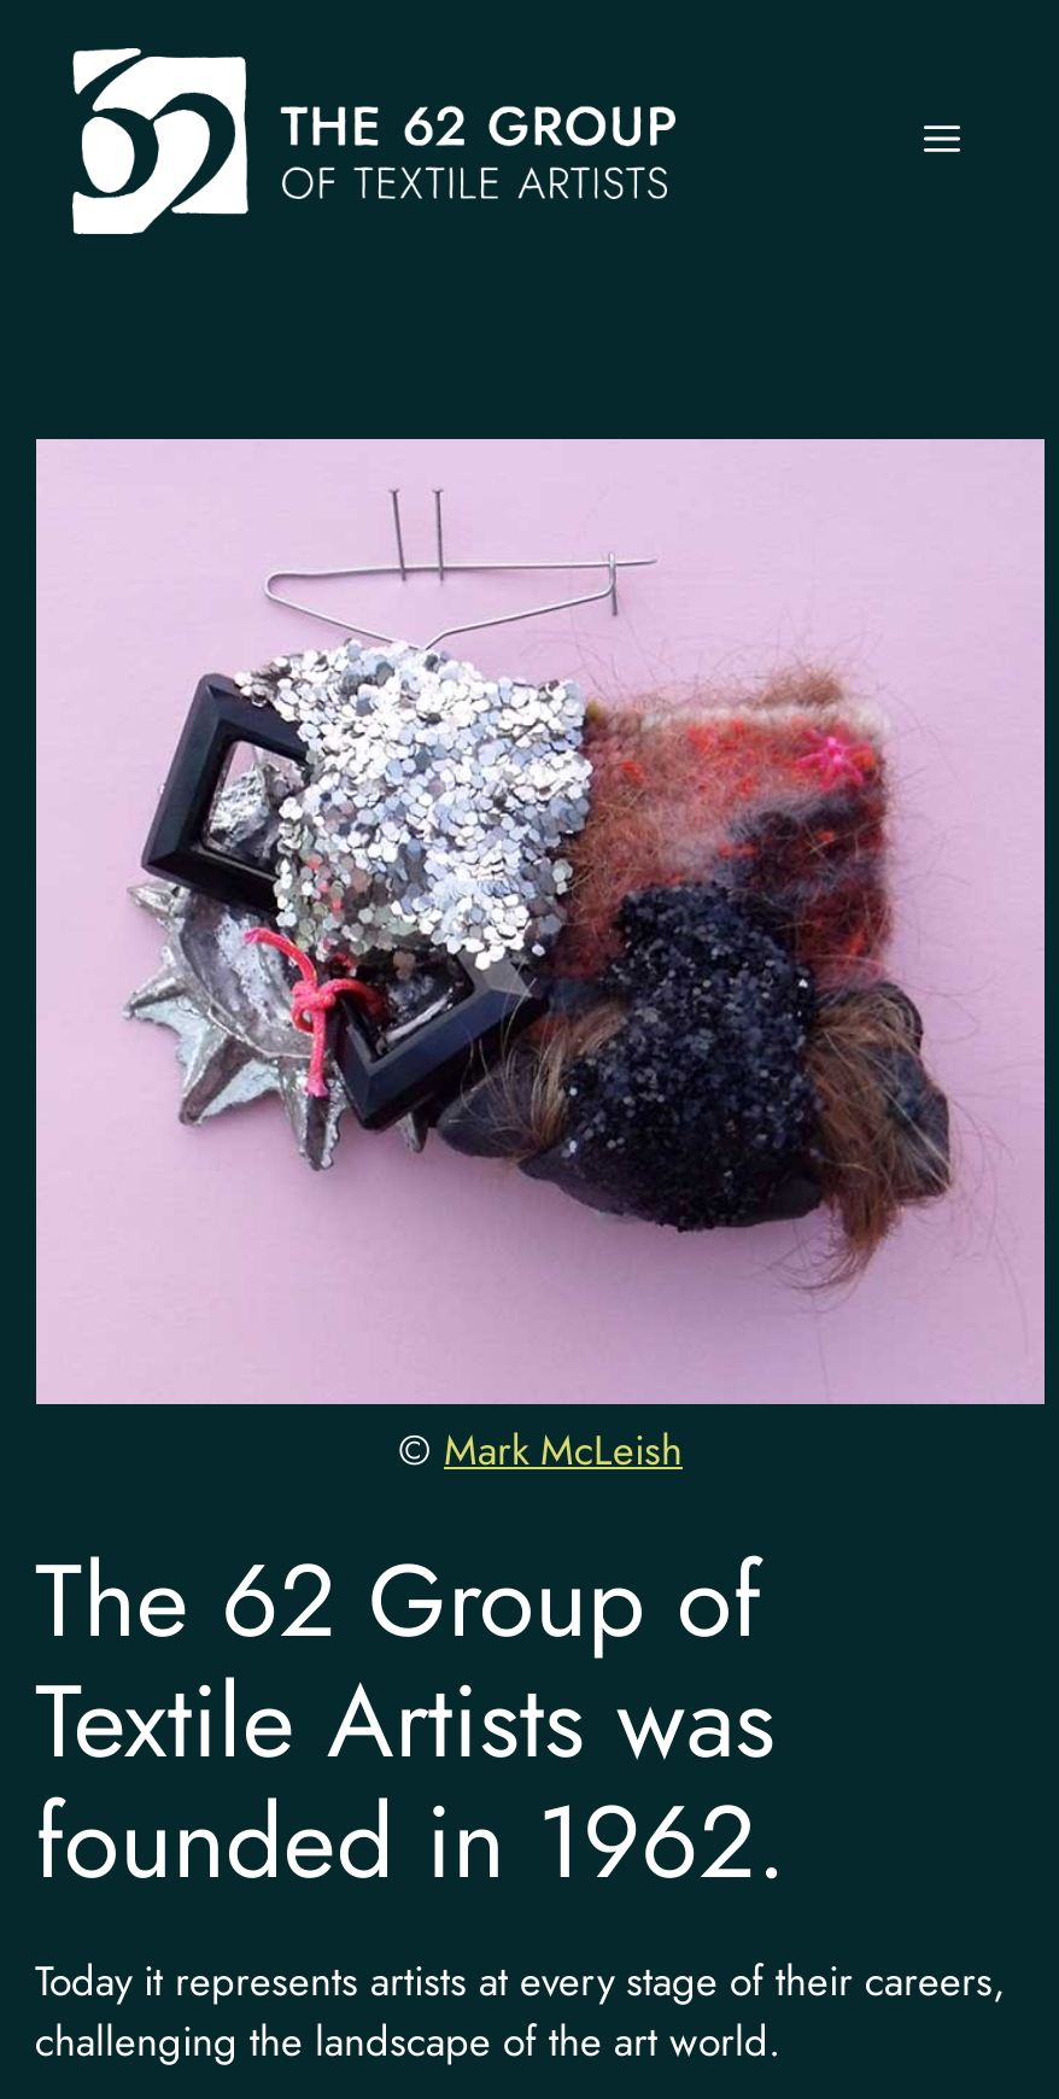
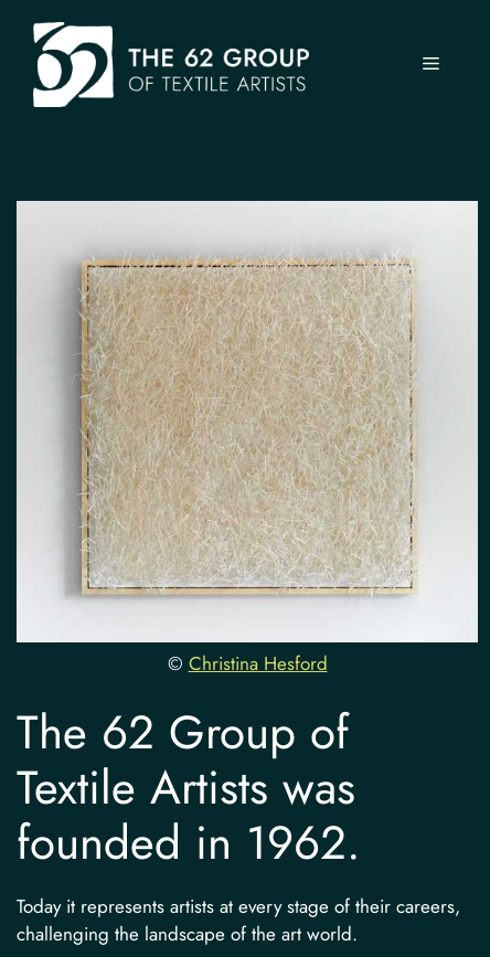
- [image]
- © Mark McLeish
+ [image]
+ © Christina Hesford
